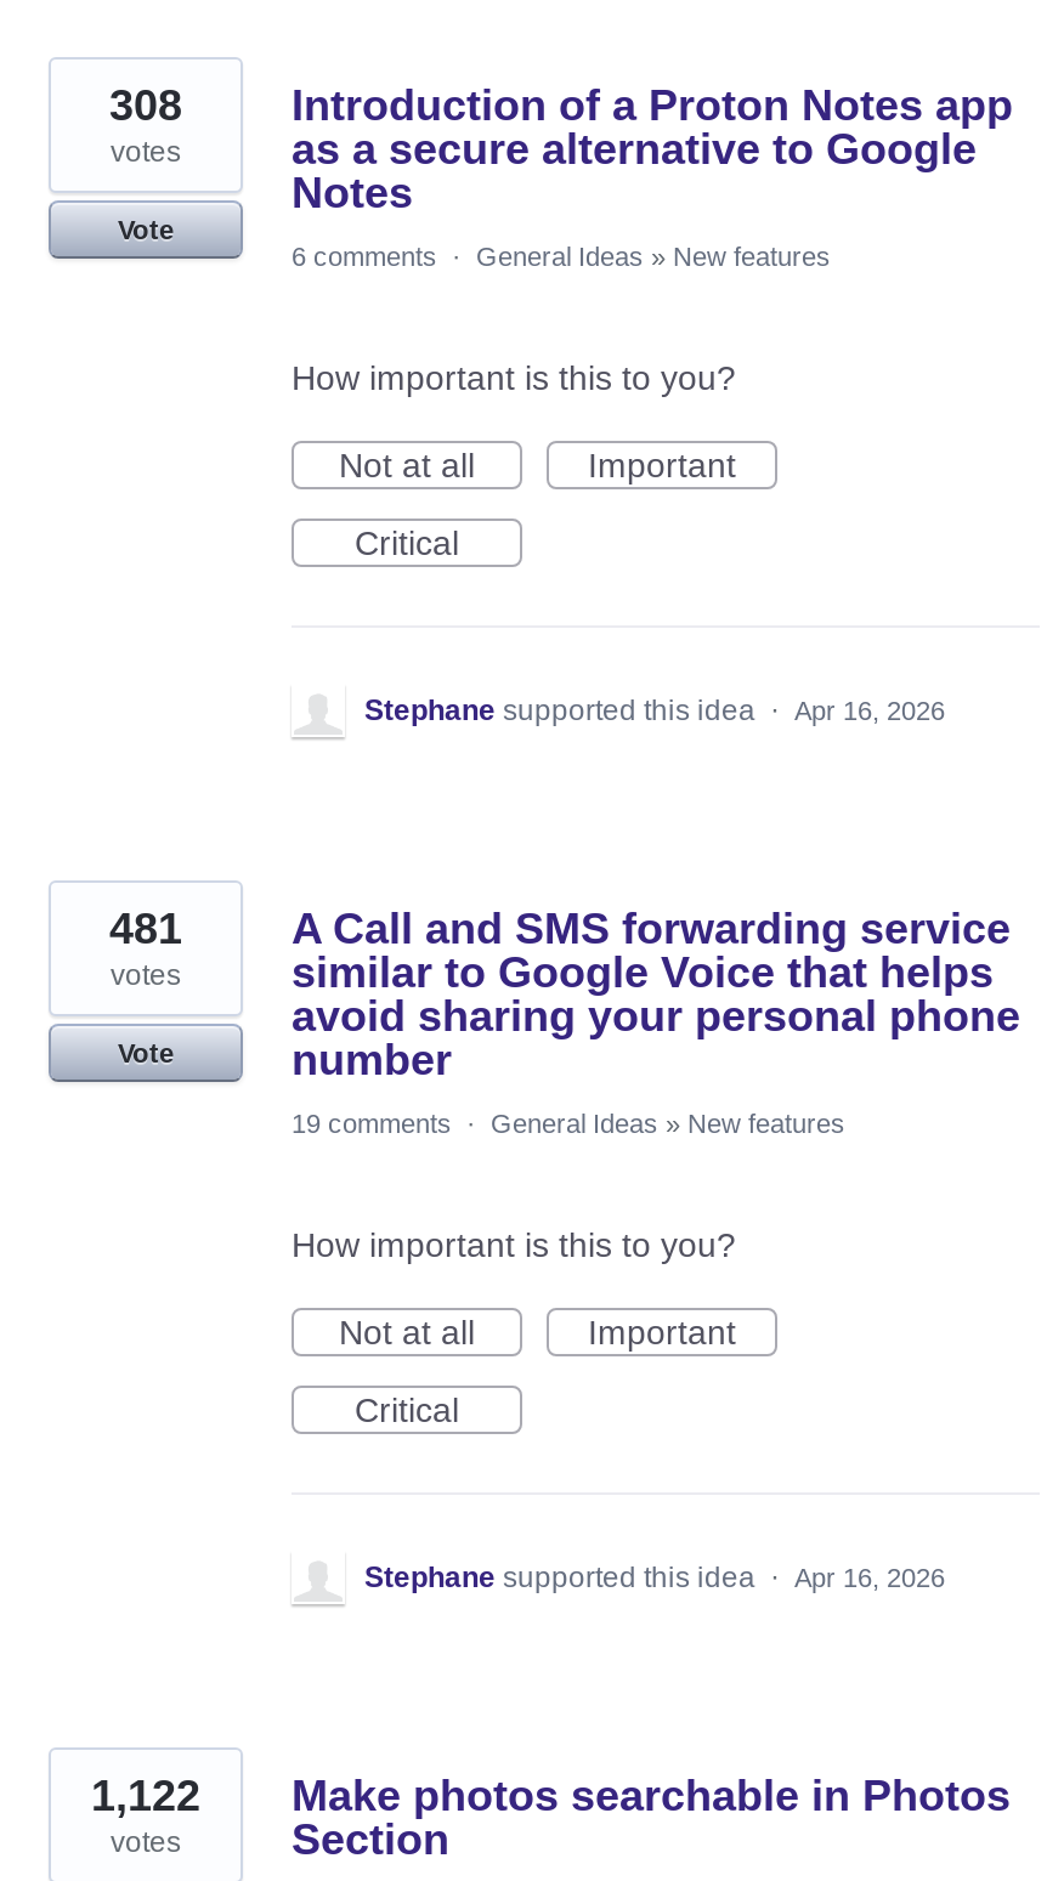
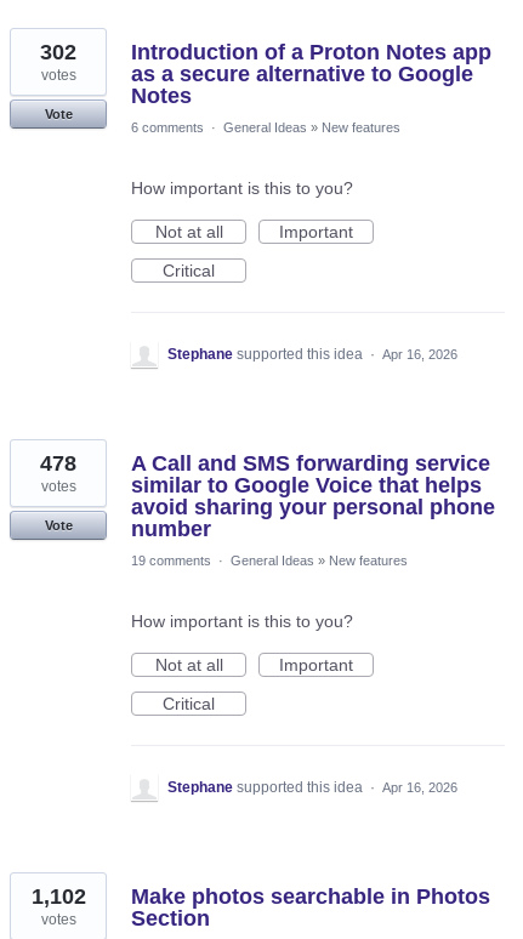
- 308
+ 302

- 481
+ 478

- 1,122 Make photos searchable in Photos
+ 1,102 Make photos searchable in Photos
